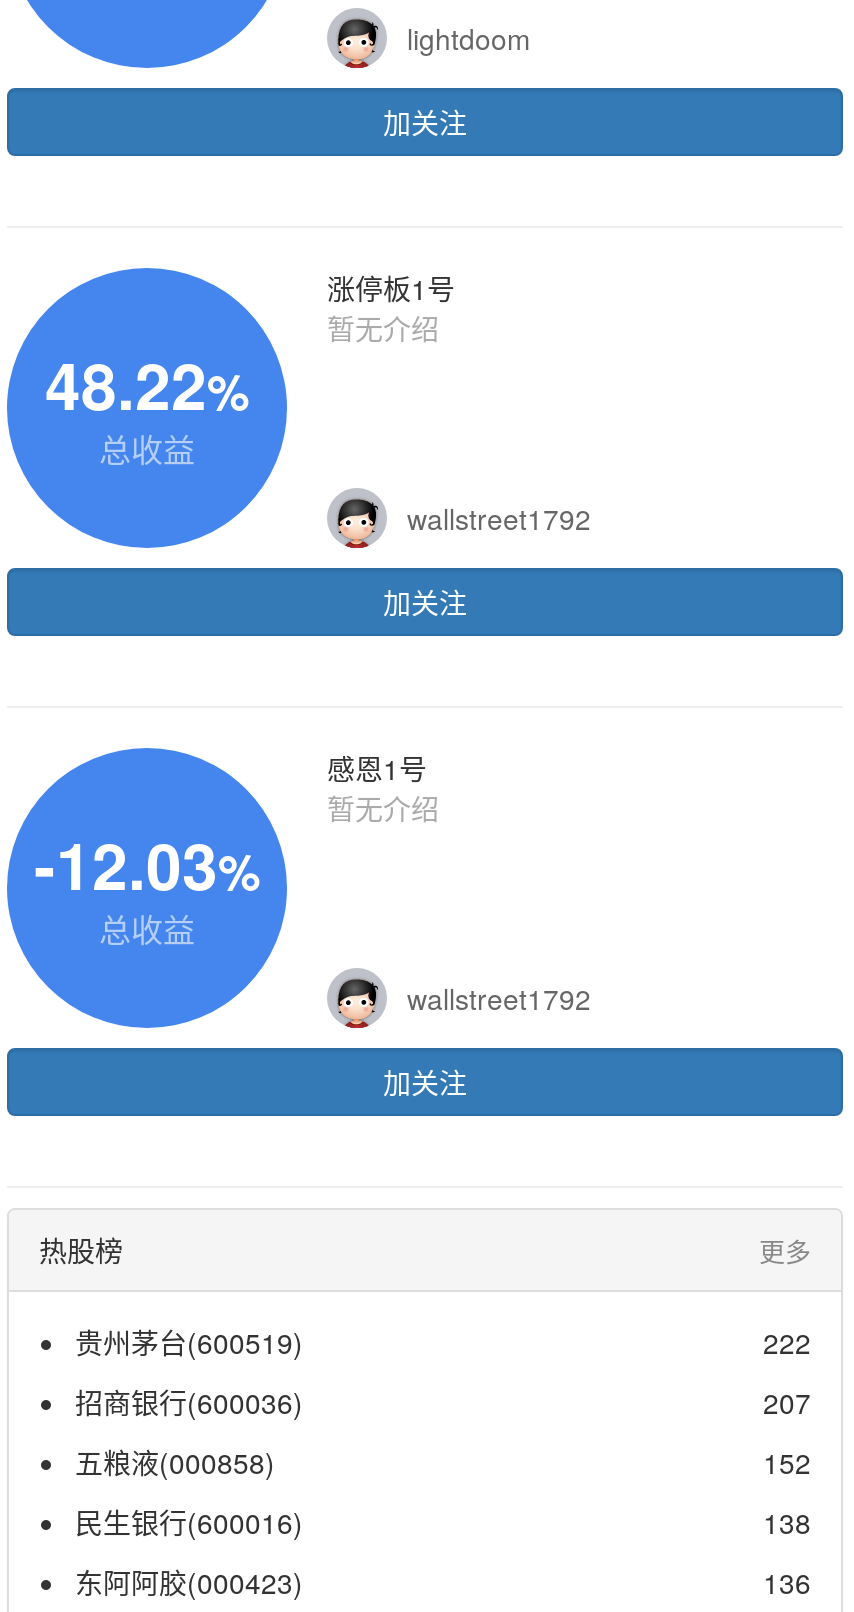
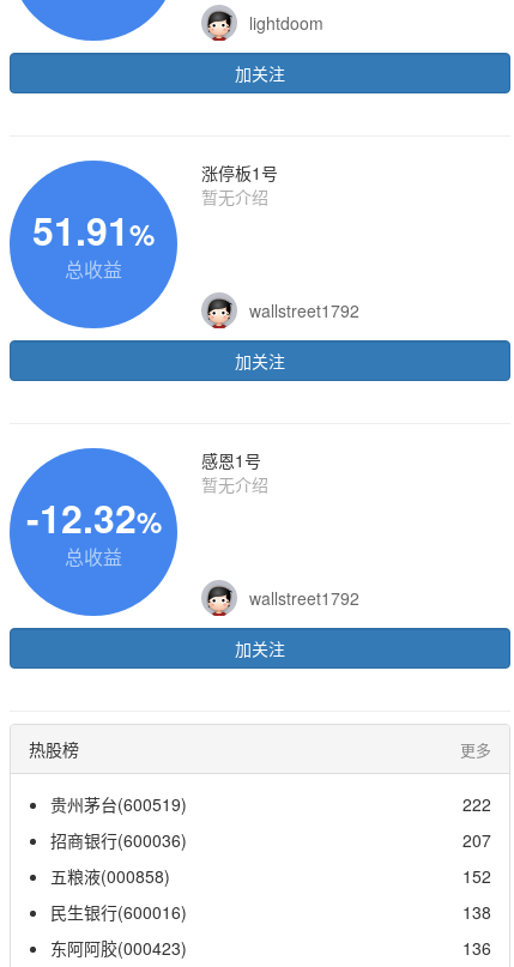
- 48.22%
+ 51.91%

- -12.03%
+ -12.32%
